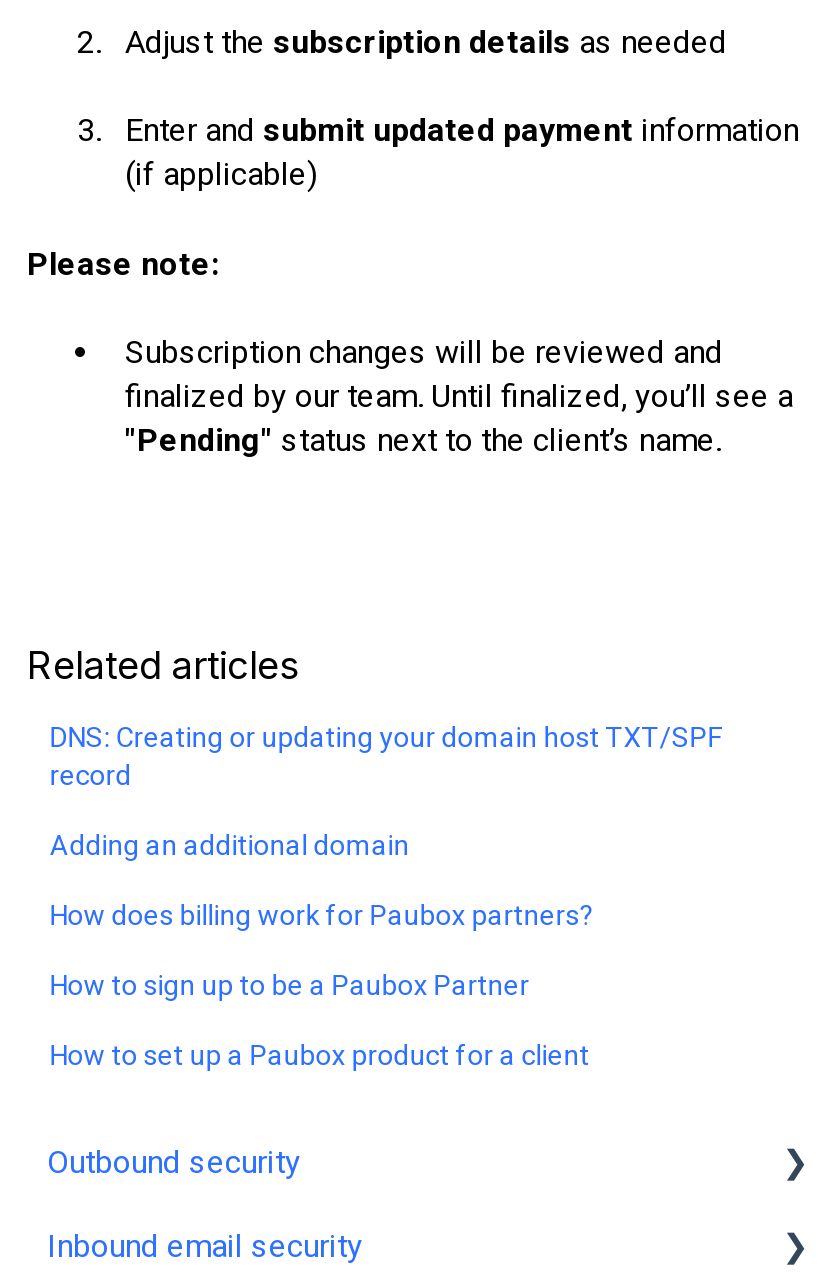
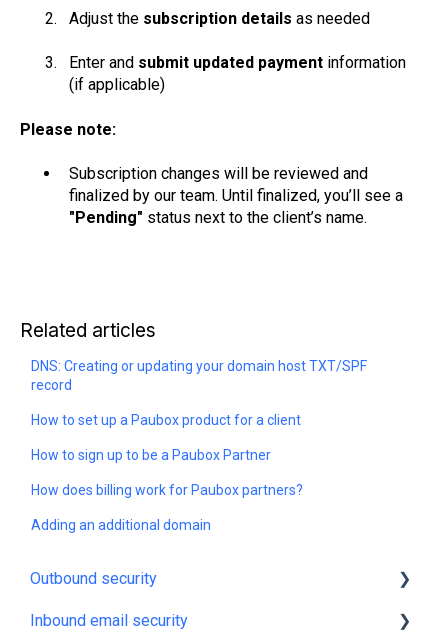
moved down: How to sign up to be a Paubox Partner | How does billing work for Paubox partners? | Adding an additional domain

moved up: How to set up a Paubox product for a client
